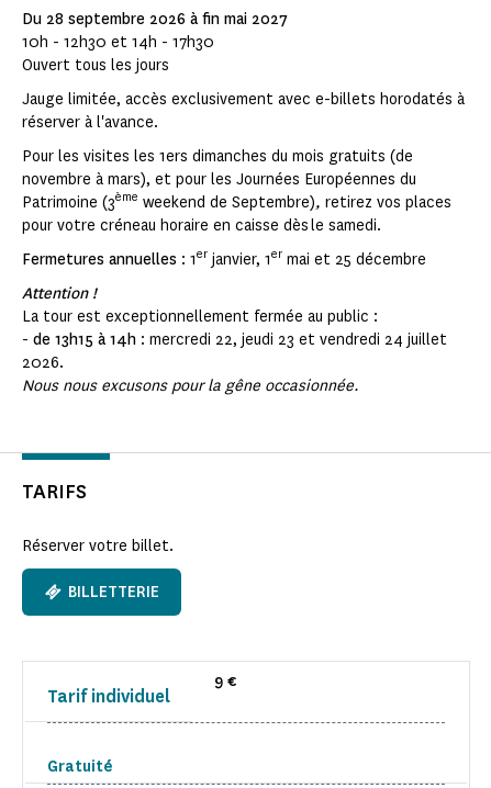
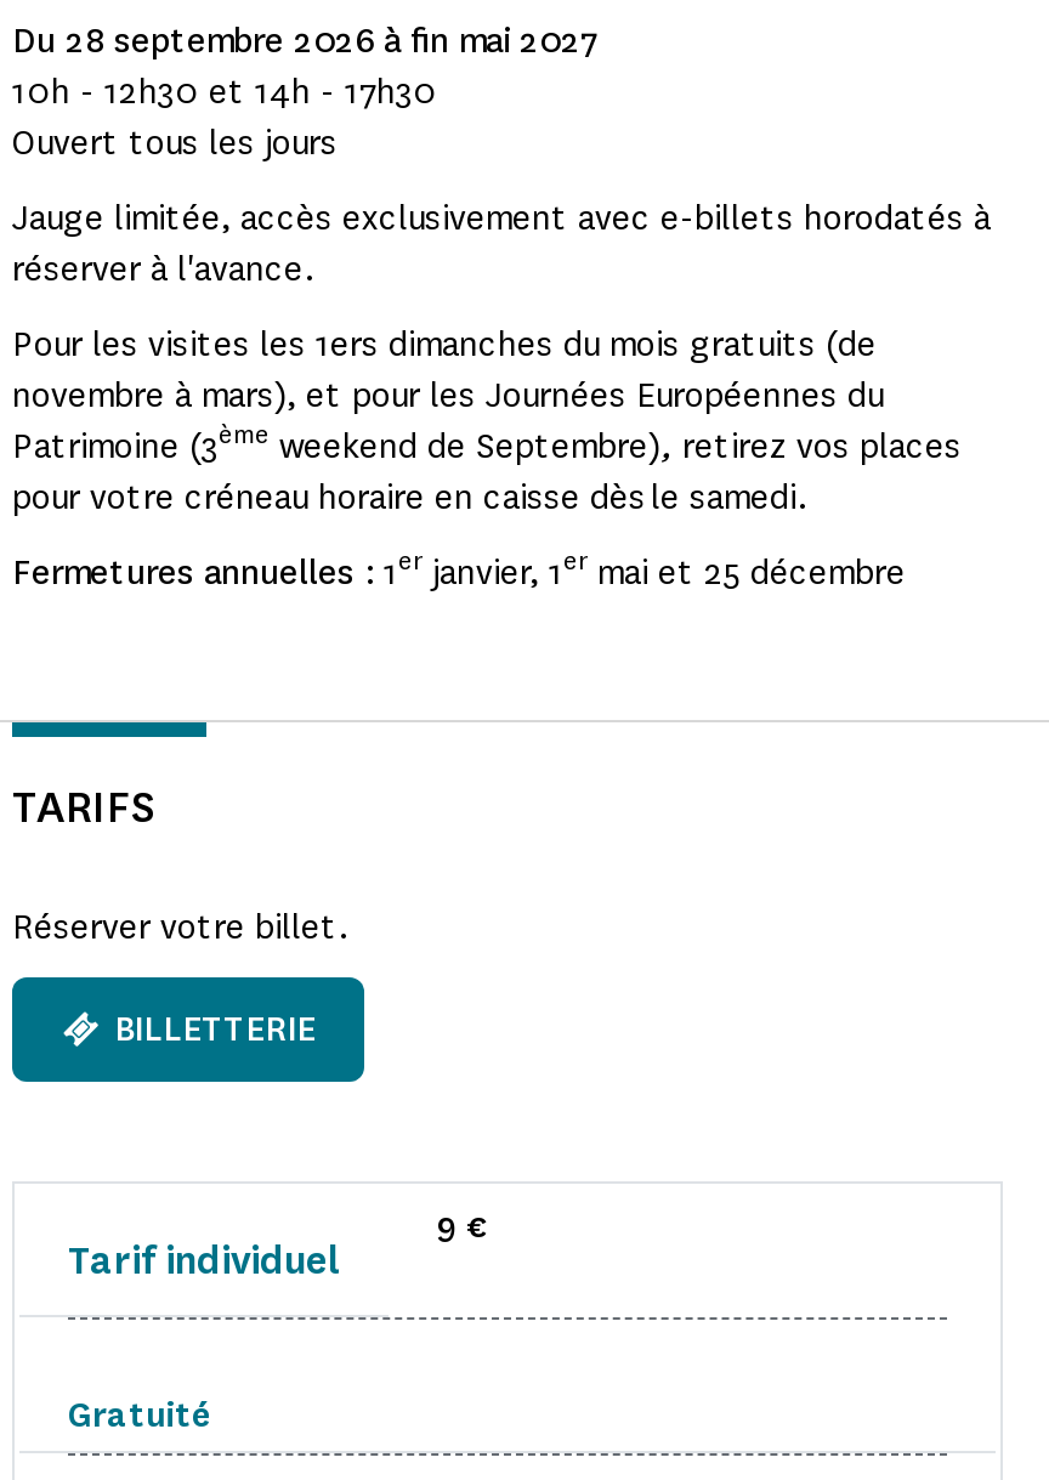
- Attention !
- La tour est exceptionnellement fermée au public :
- - de 13h15 à 14h: mercredi 22, jeudi 23 et vendredi 24 juillet
- 2026.
- Nous nous excusons pour la gêne occasionnée.
